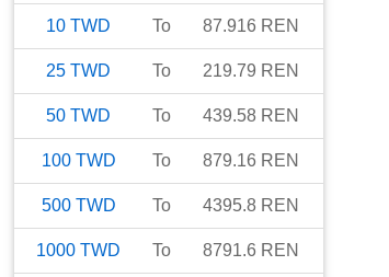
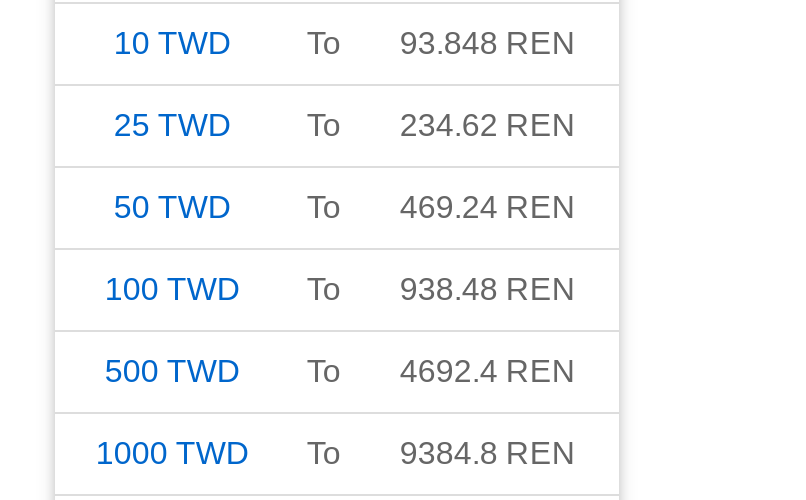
- To 87.916 REN
+ To 93.848 REN

- To 219.79 REN
+ To 234.62 REN

- To 439.58 REN
+ To 469.24 REN

- 100 TWD To 879.16 REN
+ 100 TWD To 938.48 REN

- 500 TWD To 4395.8 REN
+ 500 TWD To 4692.4 REN

- 1000 TWD To 8791.6 REN
+ 1000 TWD To 9384.8 REN
